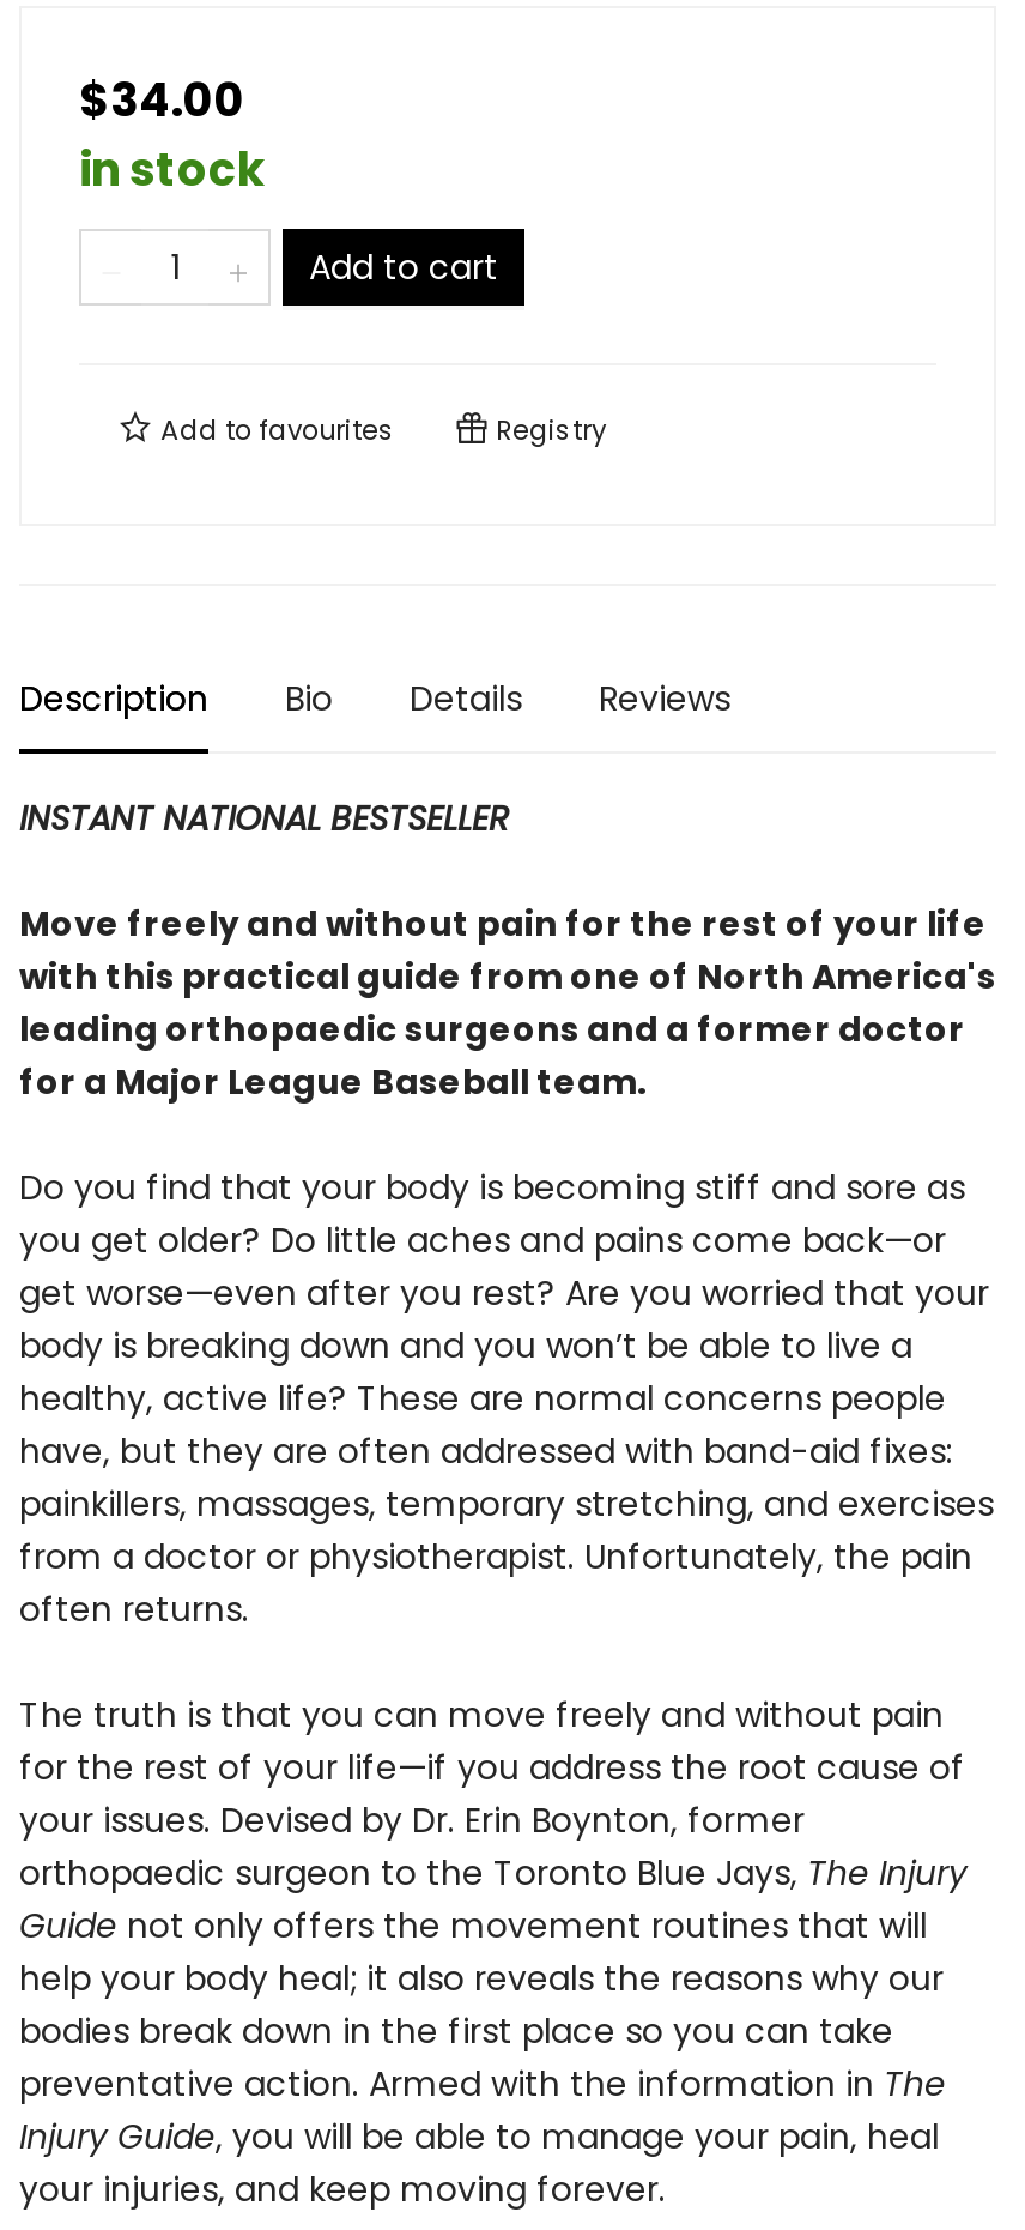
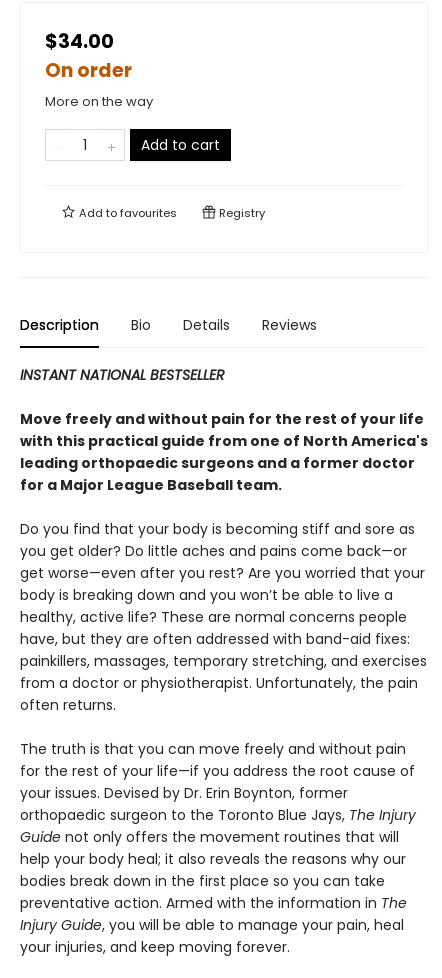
- in stock
+ On order
+ More on the way
